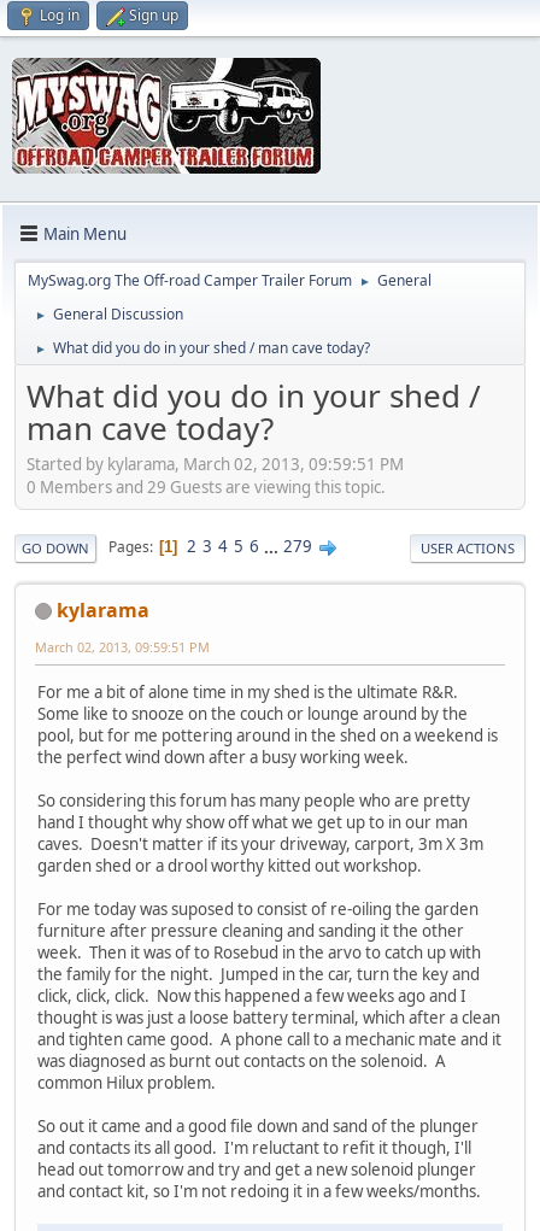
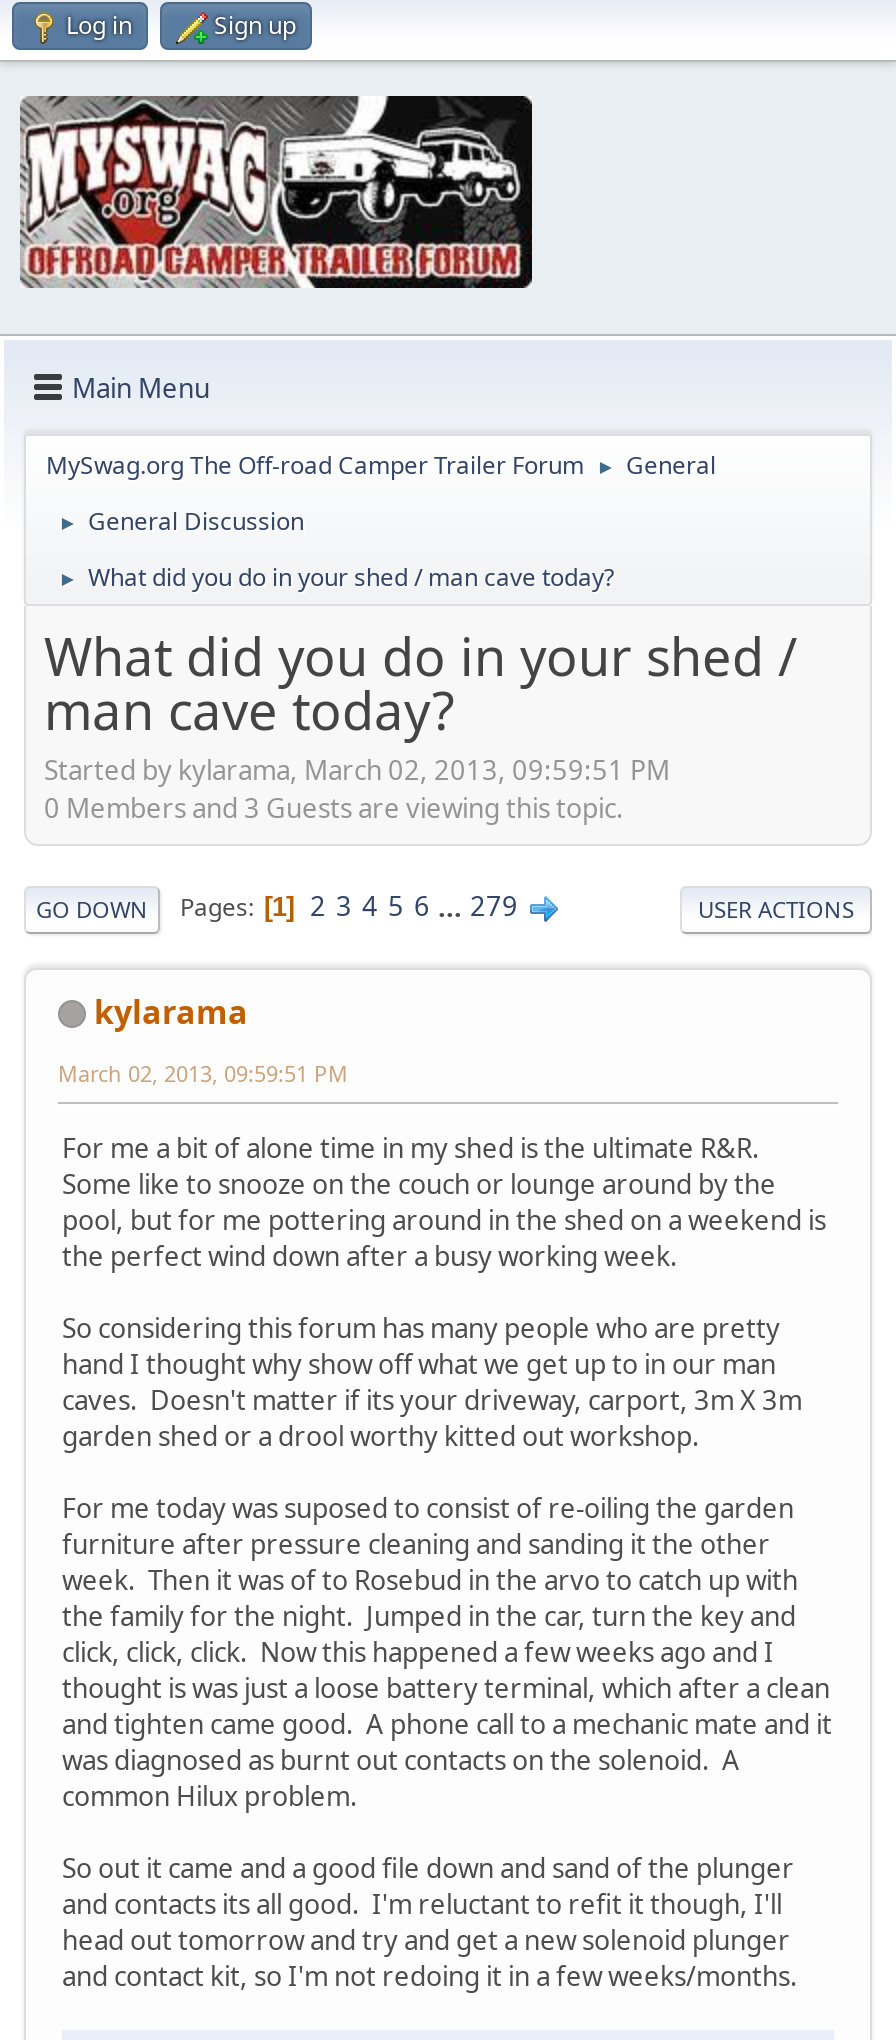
- 0 Members and 29 Guests are viewing this topic.
+ 0 Members and 3 Guests are viewing this topic.
